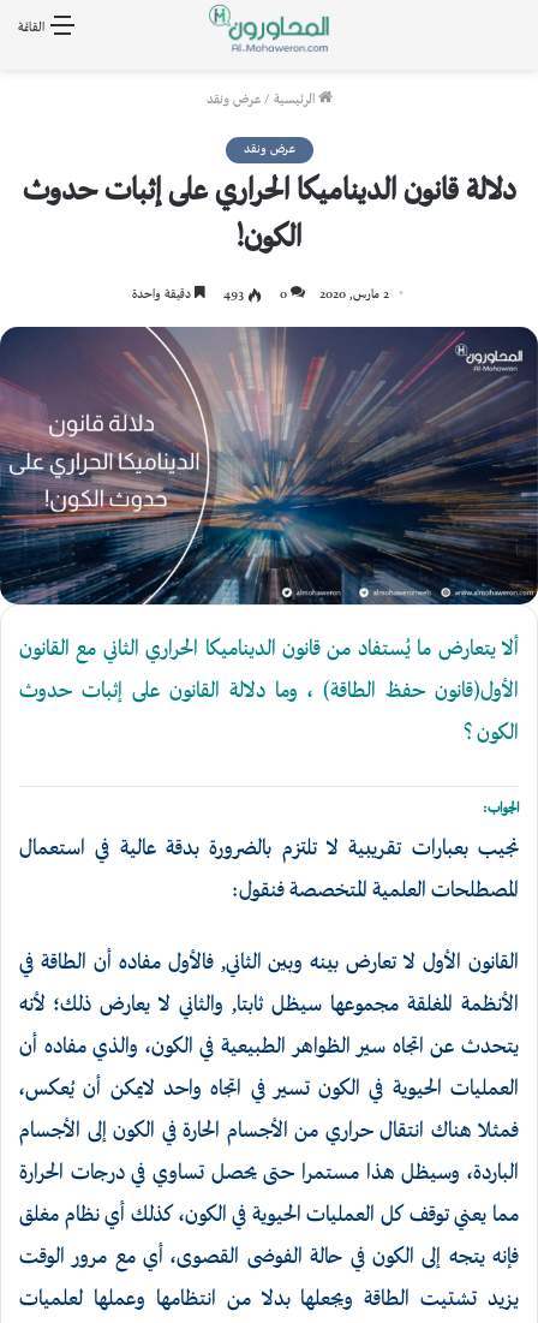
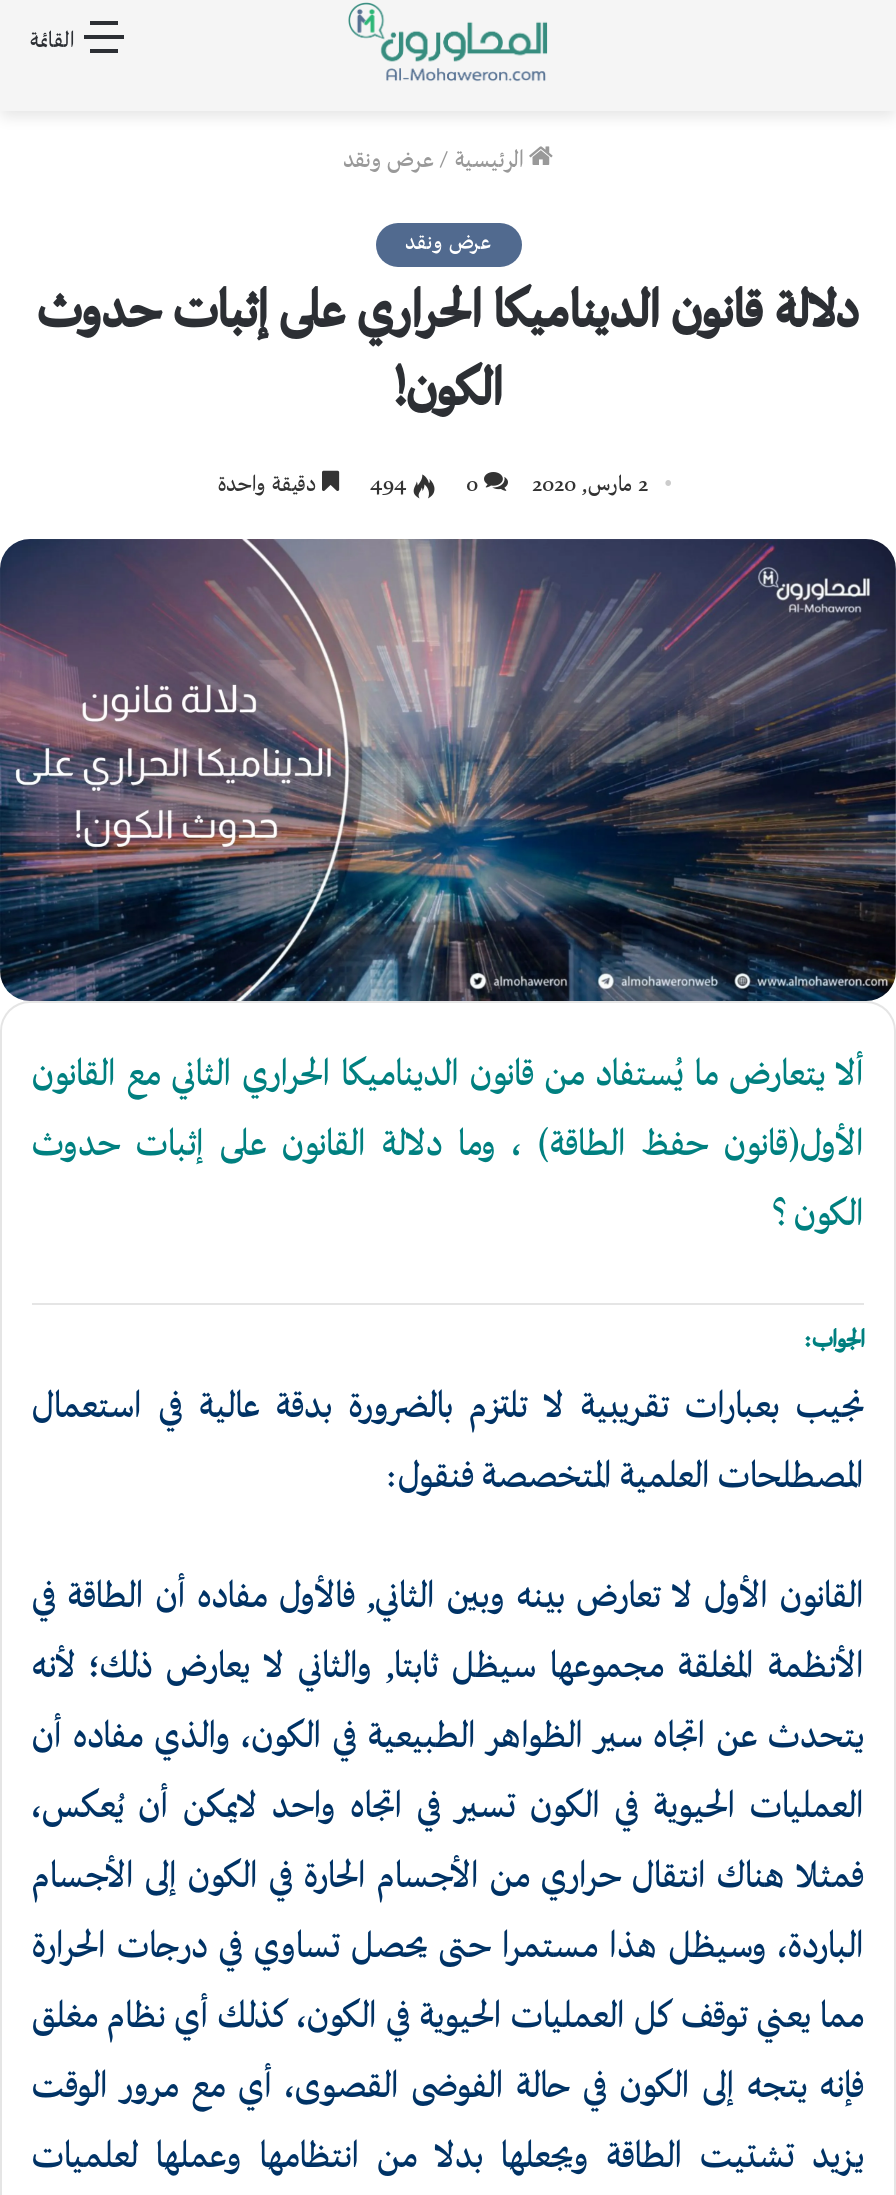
- 493
+ 494
